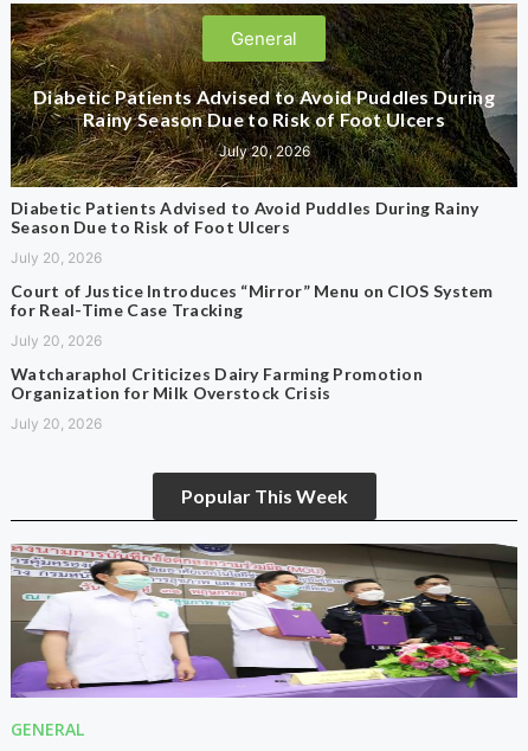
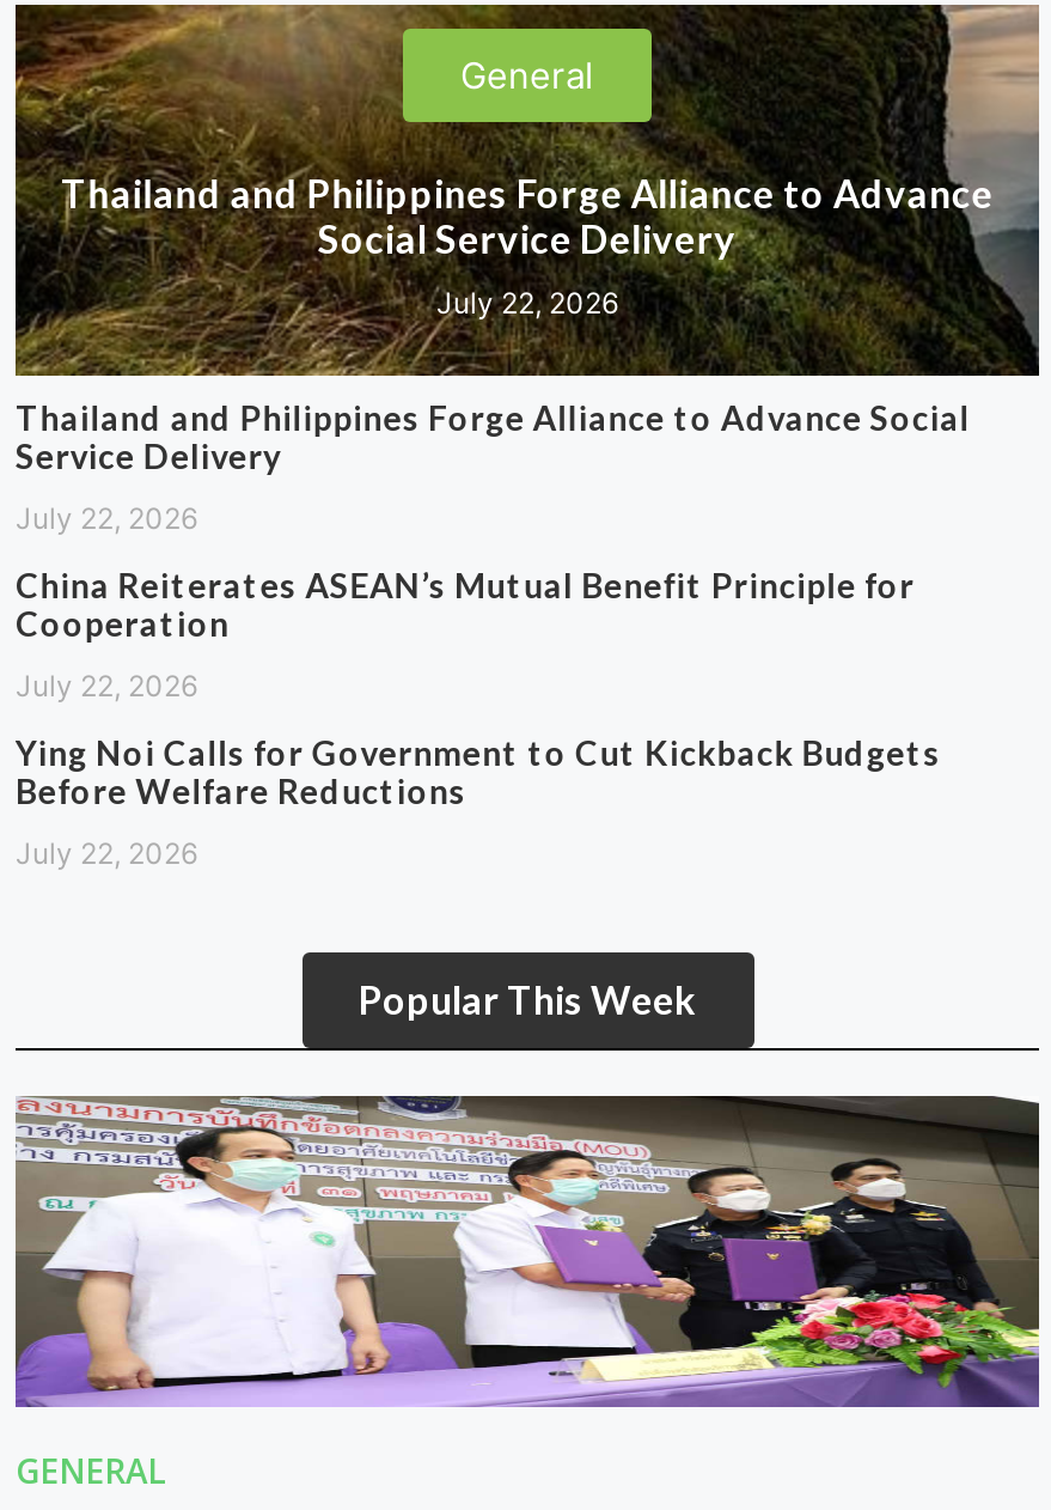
- Diabetic Patients Advised to Avoid Puddles During
- Rainy Season Due to Risk of Foot Ulcers
+ Thailand and Philippines Forge Alliance to Advance
+ Social Service Delivery

- July 20, 2026
+ July 22, 2026

- Diabetic Patients Advised to Avoid Puddles During Rainy
- Season Due to Risk of Foot Ulcers
+ Thailand and Philippines Forge Alliance to Advance Social
+ Service Delivery

- July 20, 2026
+ July 22, 2026

- Court of Justice Introduces “Mirror” Menu on CIOS System
- for Real-Time Case Tracking
+ China Reiterates ASEAN’s Mutual Benefit Principle for
+ Cooperation

- July 20, 2026
+ July 22, 2026

- Watcharaphol Criticizes Dairy Farming Promotion
- Organization for Milk Overstock Crisis
+ Ying Noi Calls for Government to Cut Kickback Budgets
+ Before Welfare Reductions

- July 20, 2026
+ July 22, 2026
